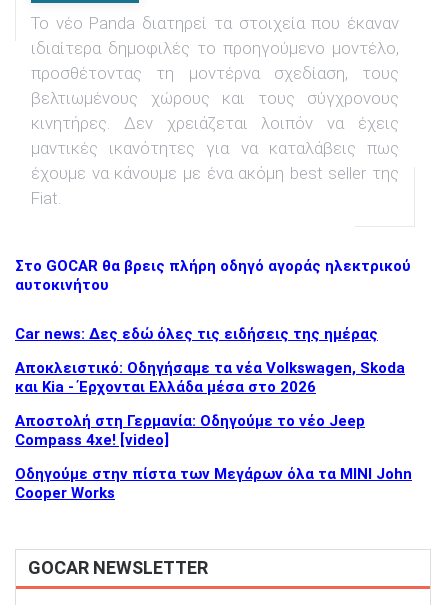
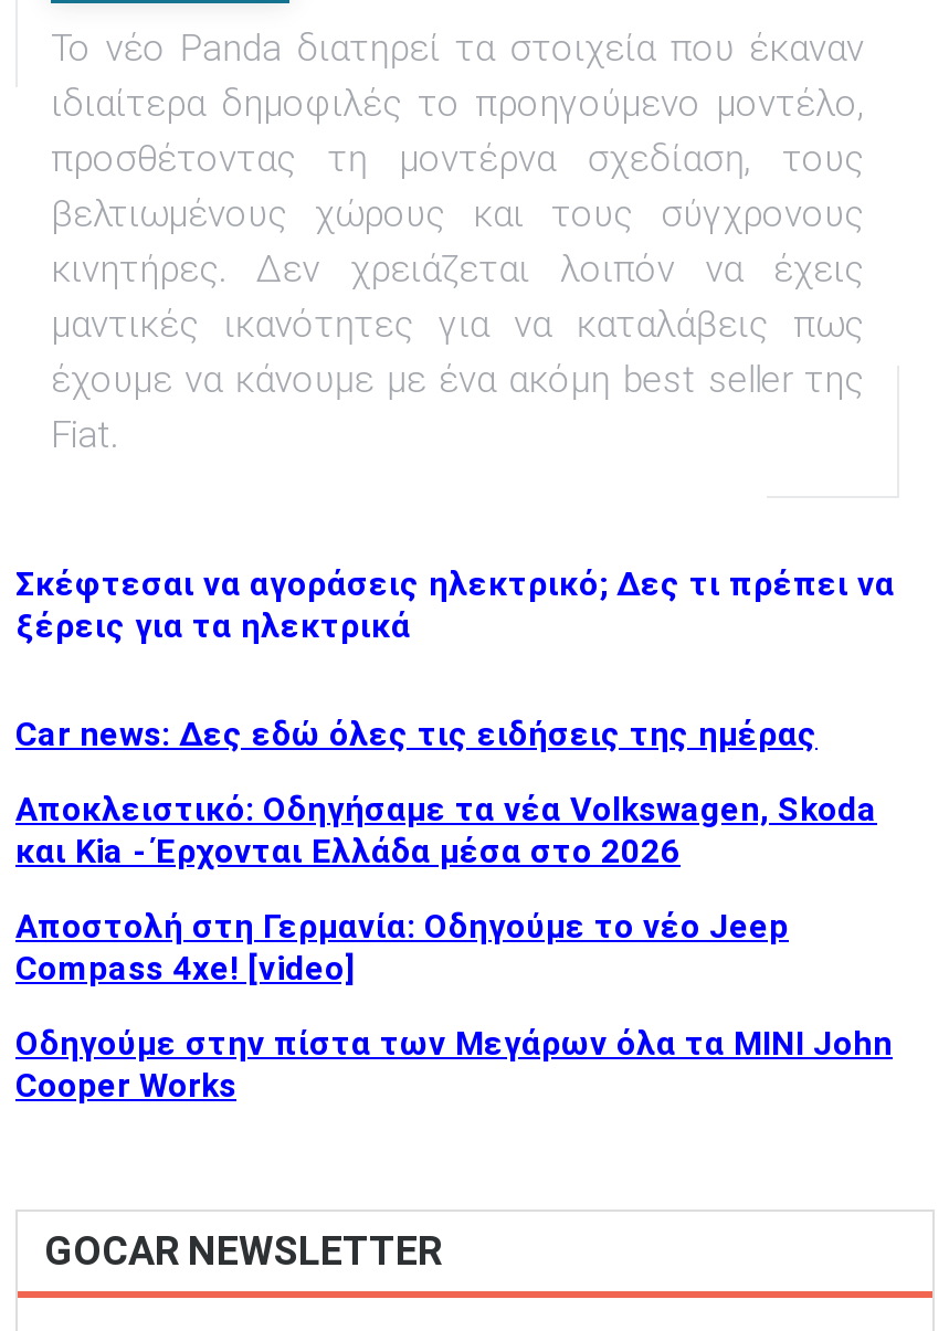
- Στο GOCAR θα βρεις πλήρη οδηγό αγοράς ηλεκτρικού
- αυτοκινήτου
+ Σκέφτεσαι να αγοράσεις ηλεκτρικό; Δες τι πρέπει να
+ ξέρεις για τα ηλεκτρικά
